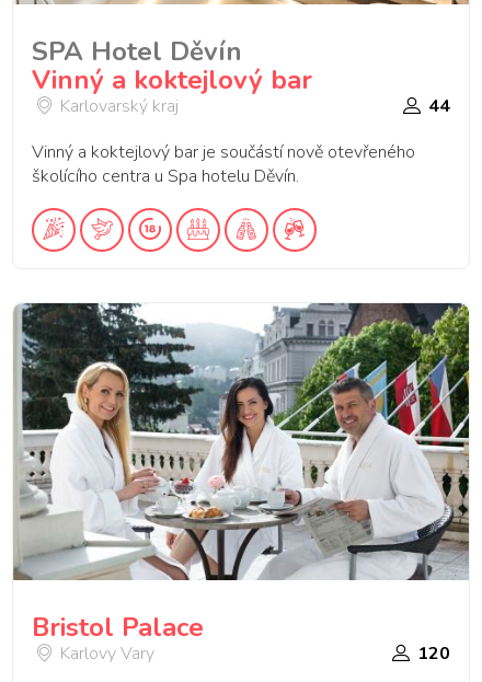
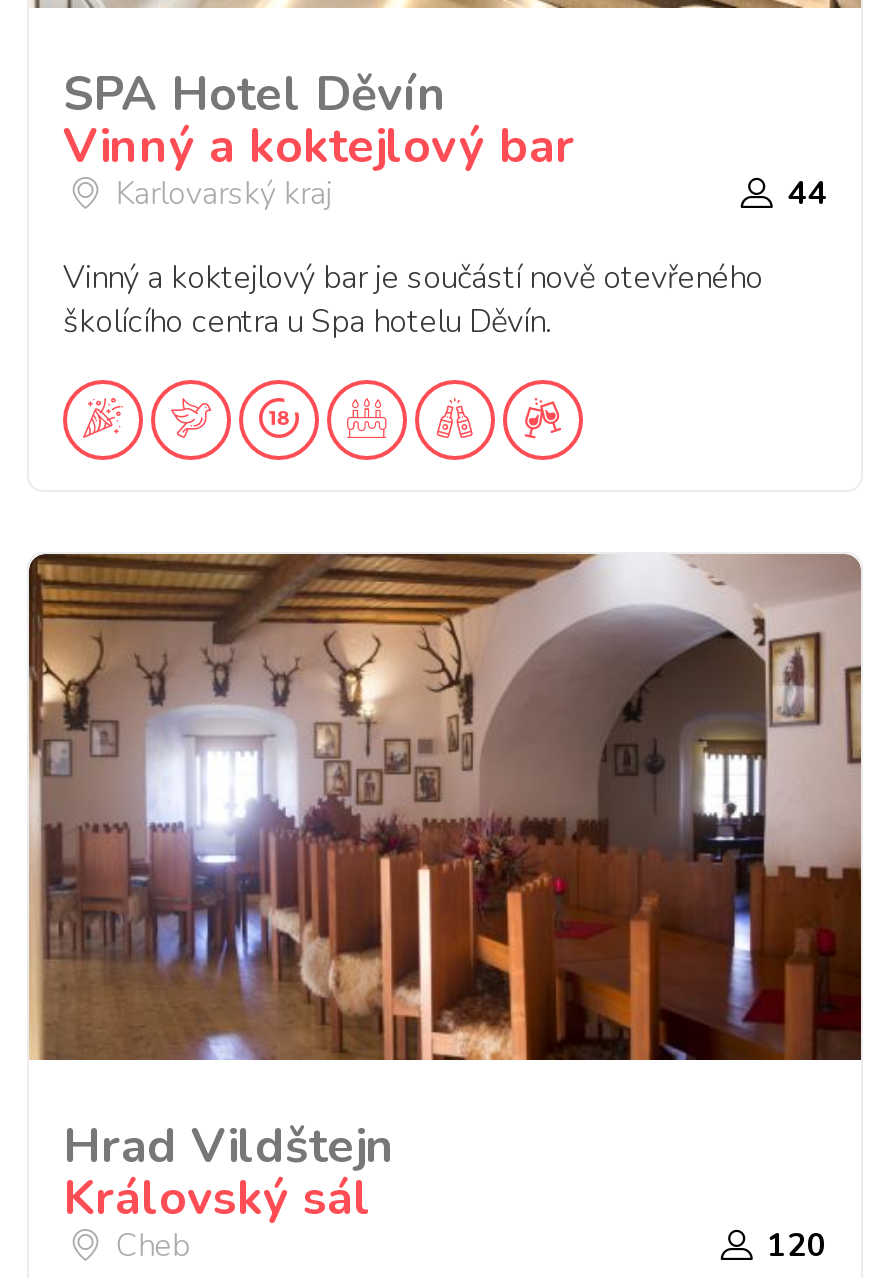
- [image]
- Bristol Palace
- Karlovy Vary
+ [image]
+ Hrad Vildštejn
+ Královský sál
+ Cheb
